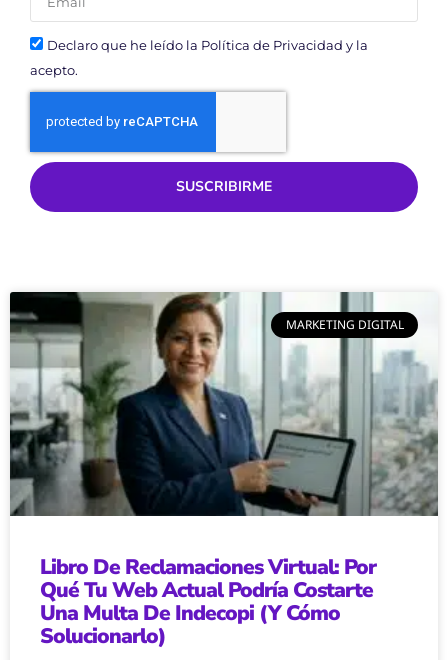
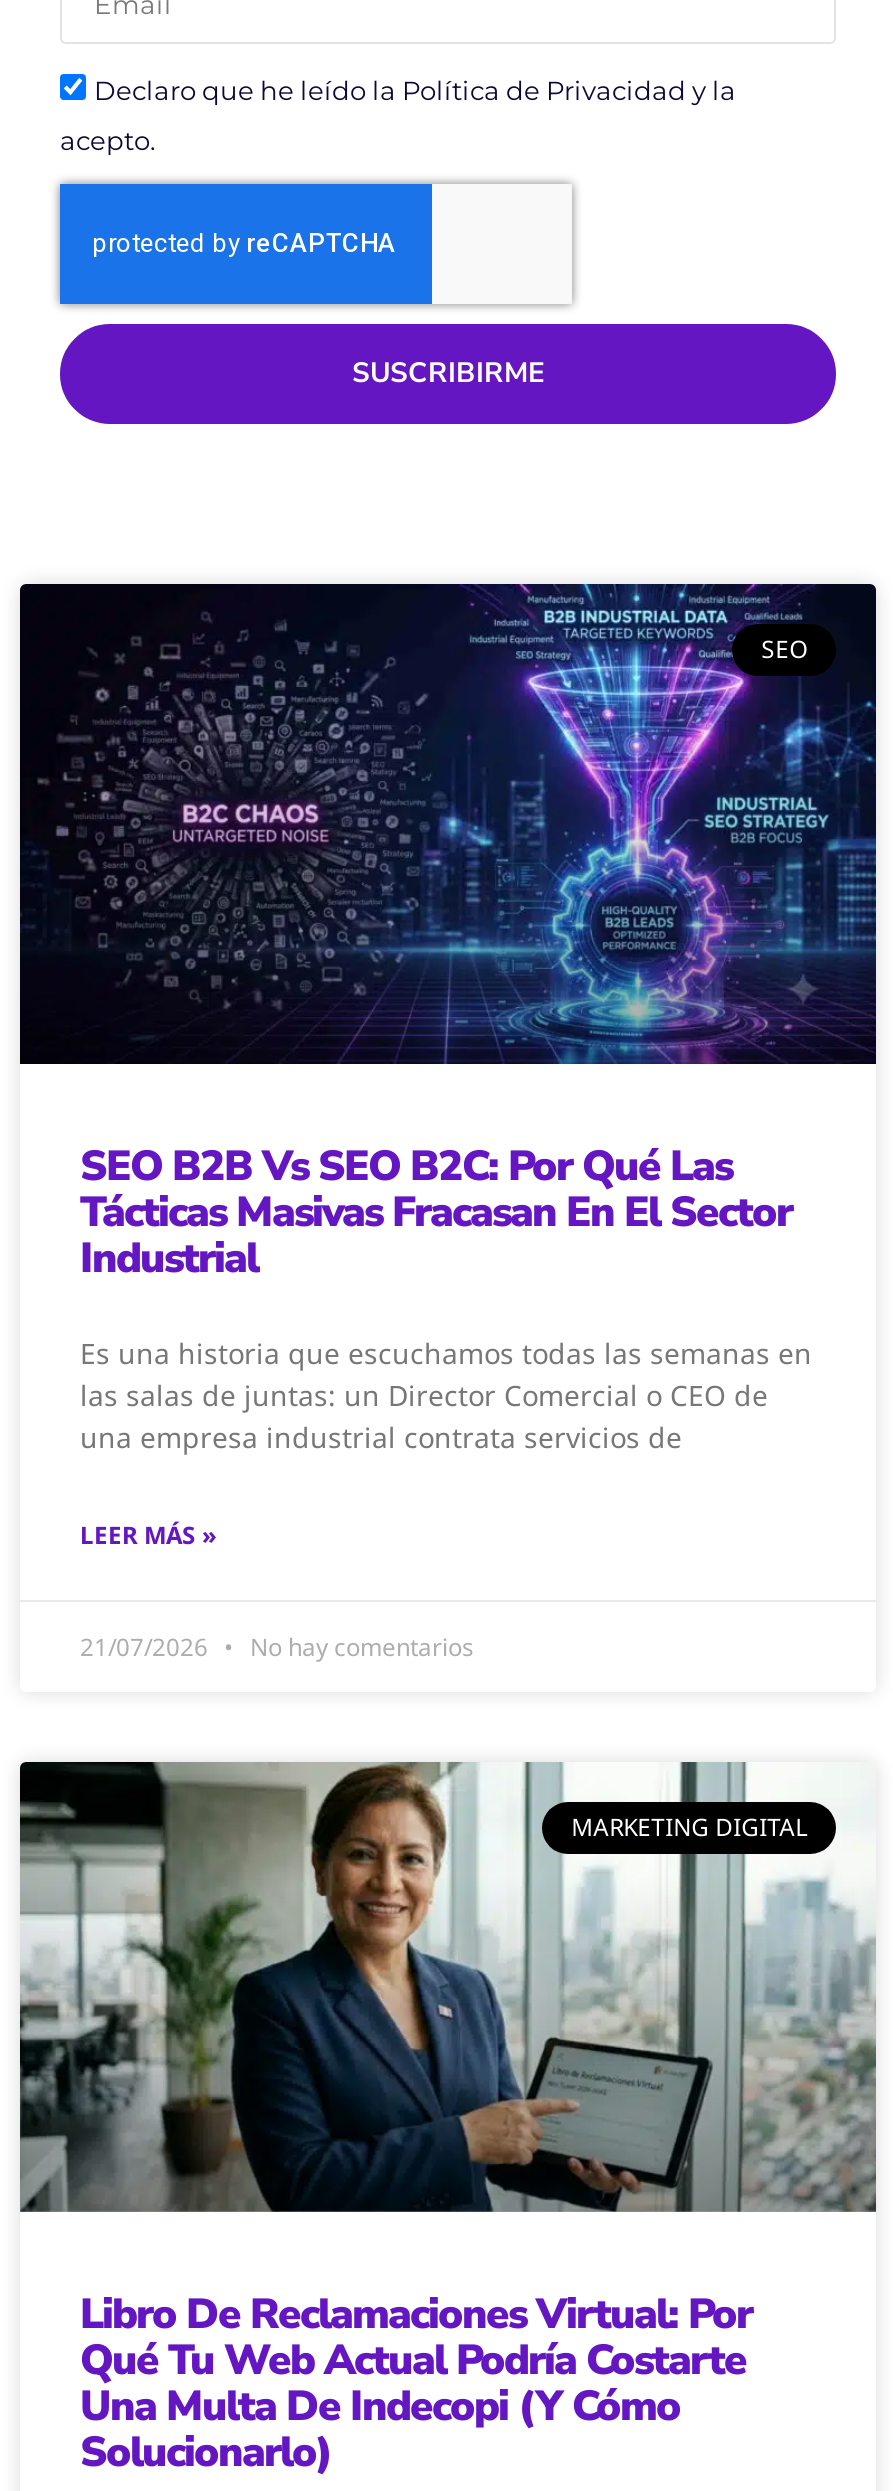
+ [image]
+ SEO

+ SEO B2B Vs SEO B2C: Por Qué Las
+ Tácticas Masivas Fracasan En El Sector
+ Industrial
+ Es una historia que escuchamos todas las semanas en
+ las salas de juntas: un Director Comercial o CEO de
+ una empresa industrial contrata servicios de
+ LEER MÁS »
+ 21/07/2026
+ No hay comentarios
